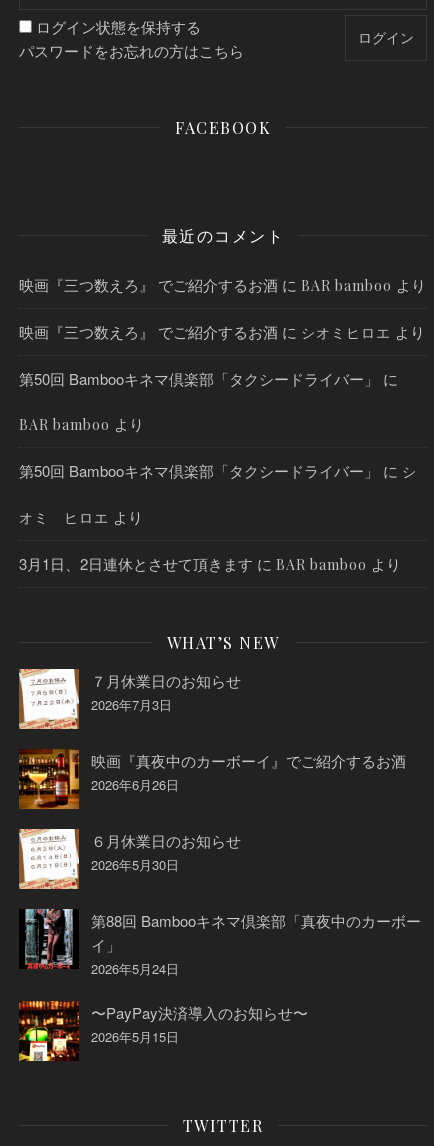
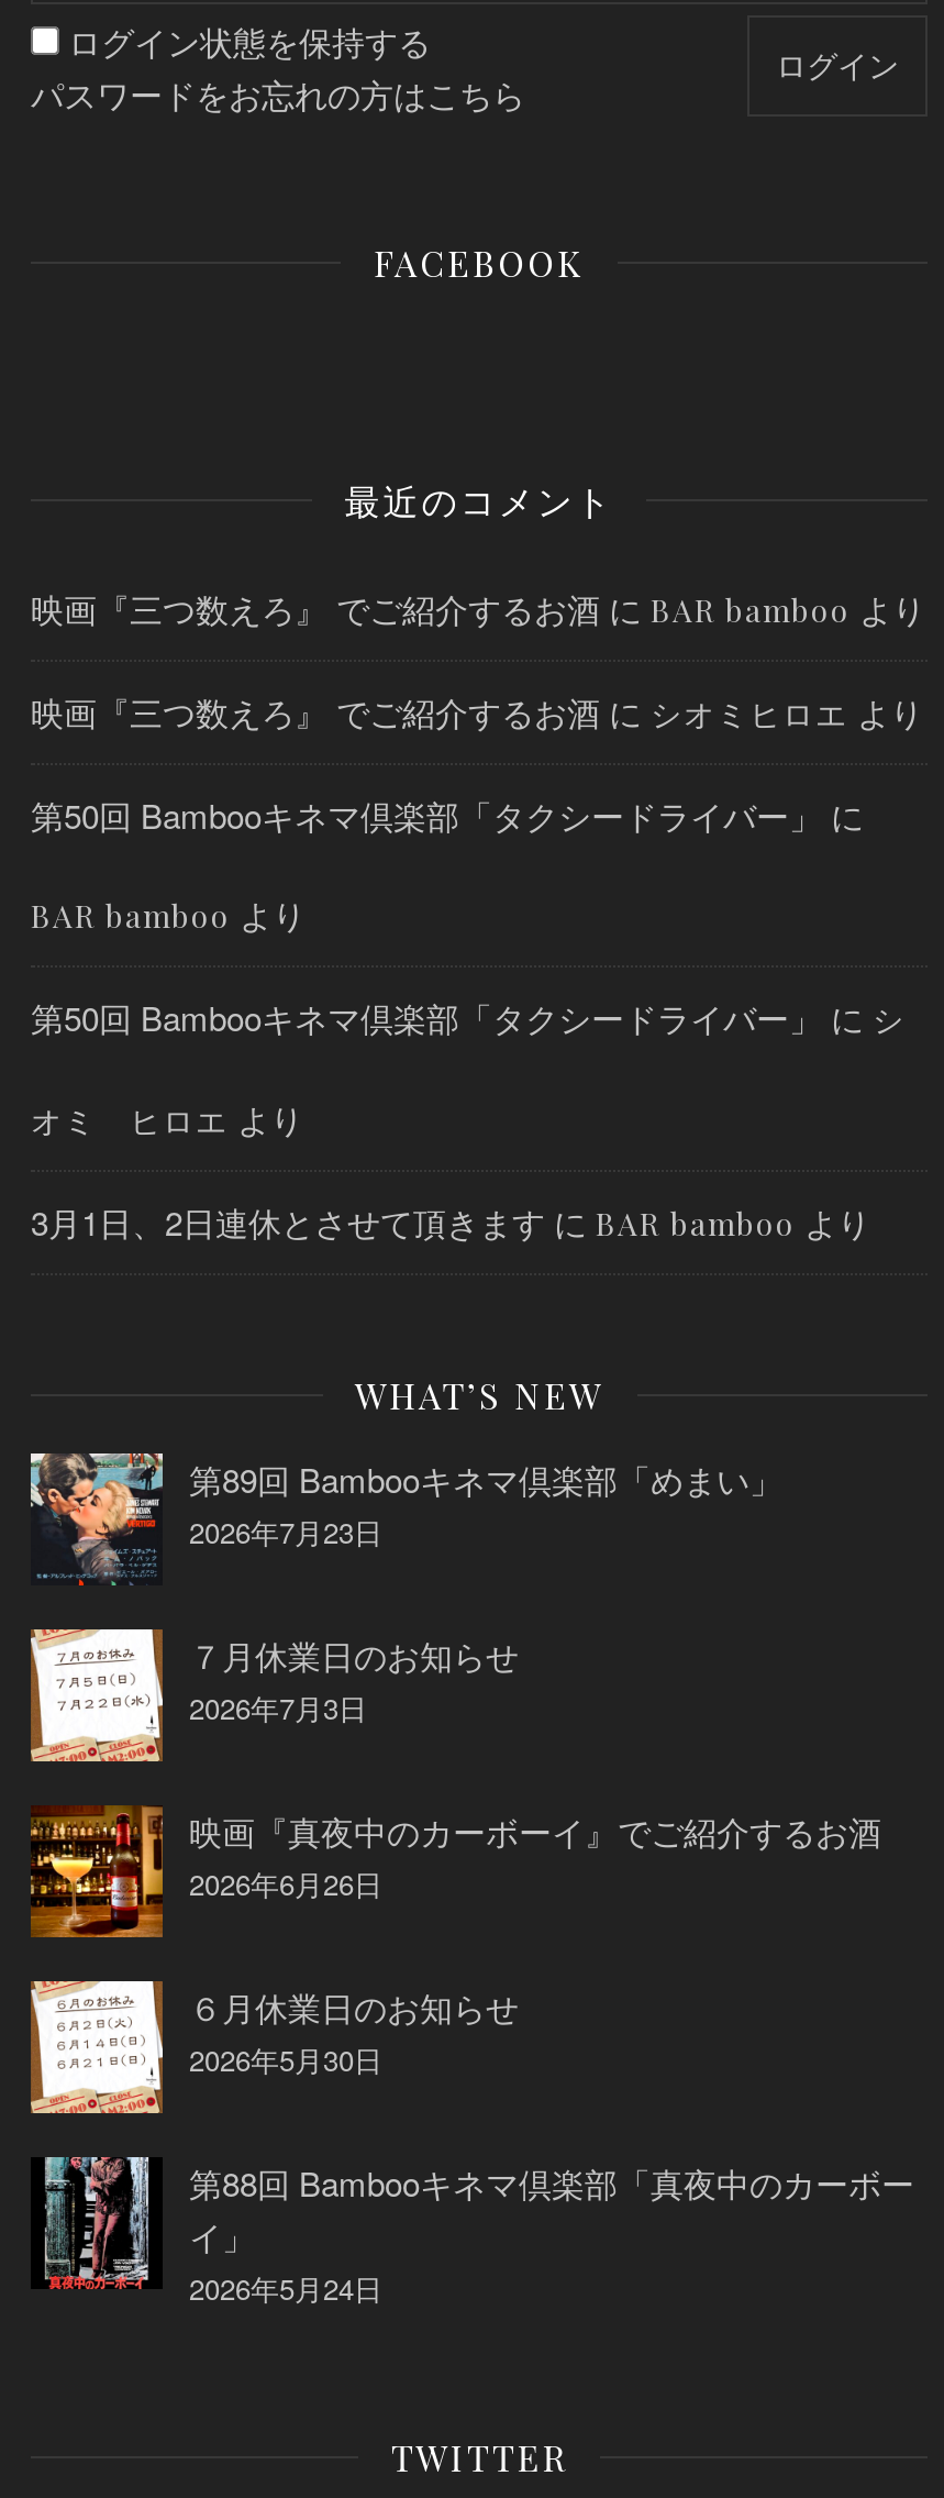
+ [image]
+ 第89回 Bambooキネマ倶楽部「めまい」
+ 2026年7月23日

moved down: [image] | ７月休業日のお知らせ | 2026年7月3日 | ... | イ」 | 2026年5月24日

- [image]
- 〜PayPay決済導入のお知らせ〜
- 2026年5月15日
